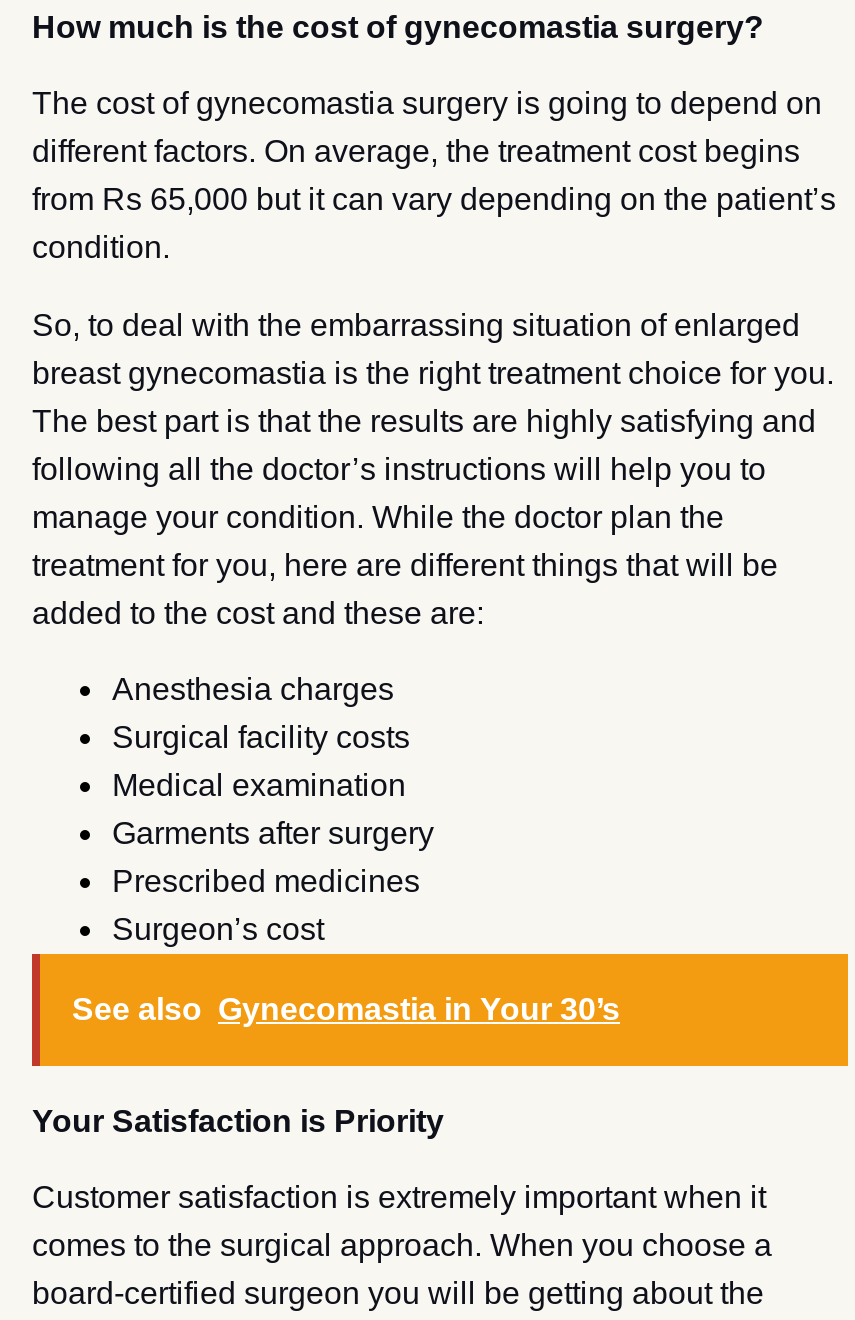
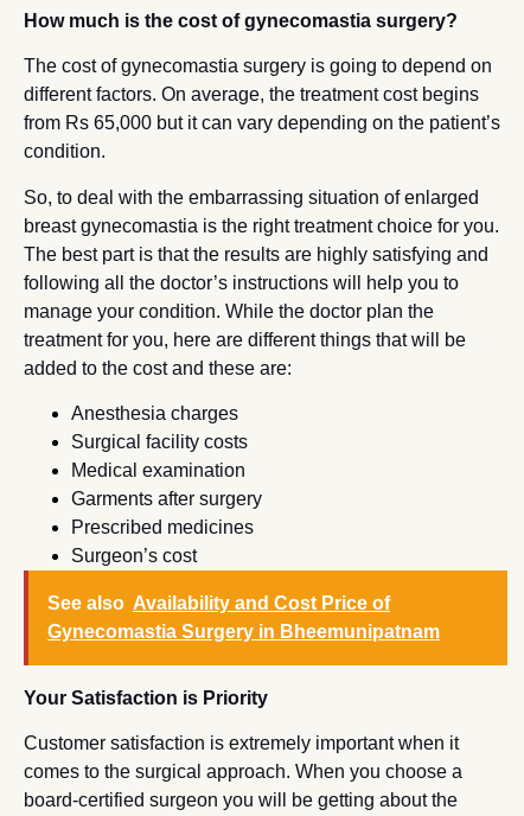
- See also Gynecomastia in Your 30’s
+ See also Availability and Cost Price of
+ Gynecomastia Surgery in Bheemunipatnam
